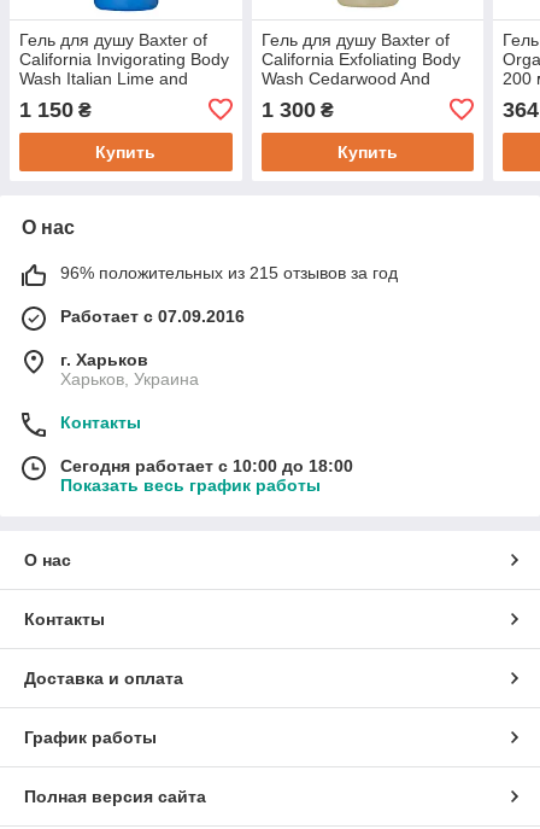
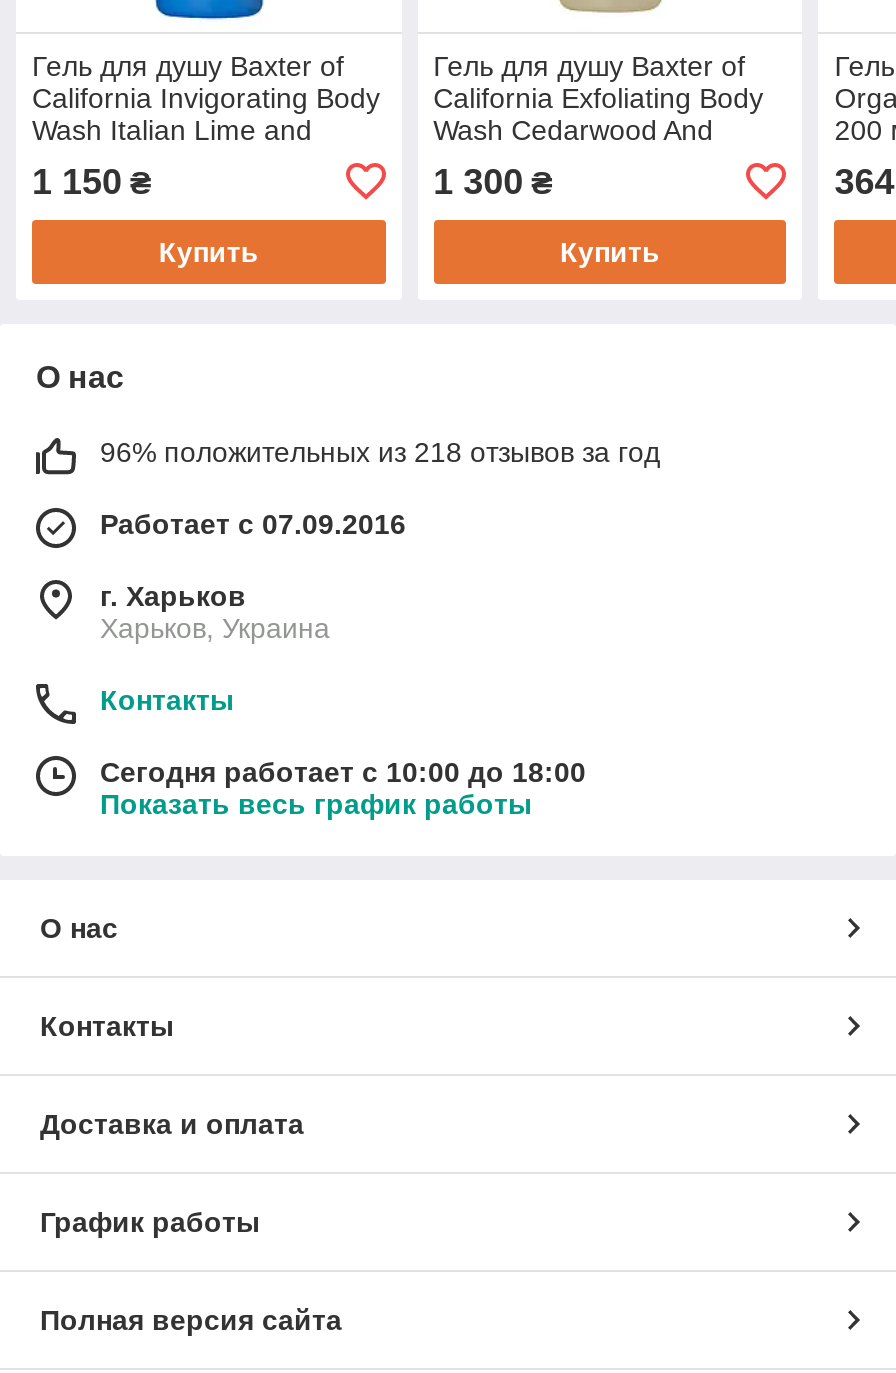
- 96% положительных из 215 отзывов за год
+ 96% положительных из 218 отзывов за год
